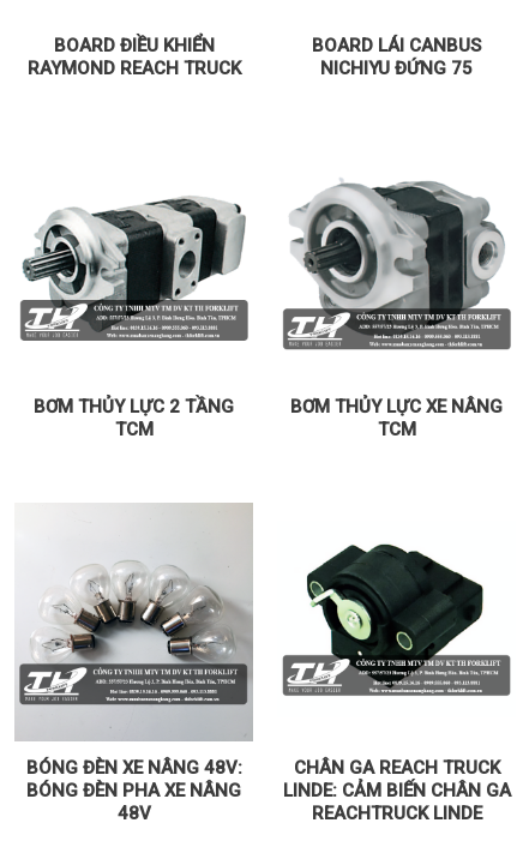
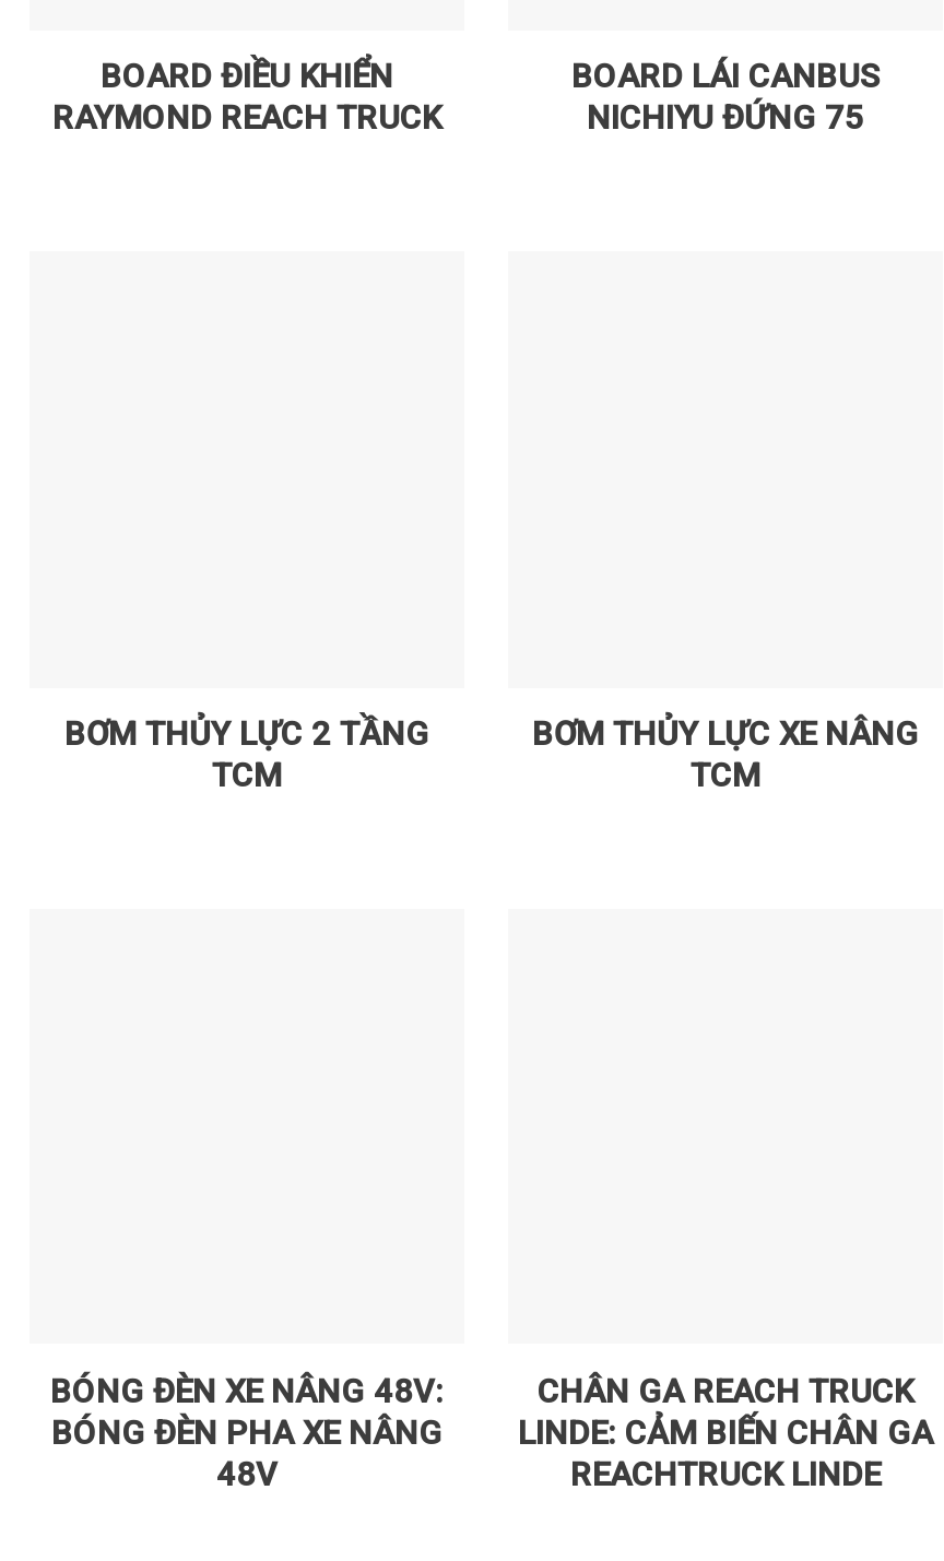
- [image]

- [image]

- [image]

- [image]
